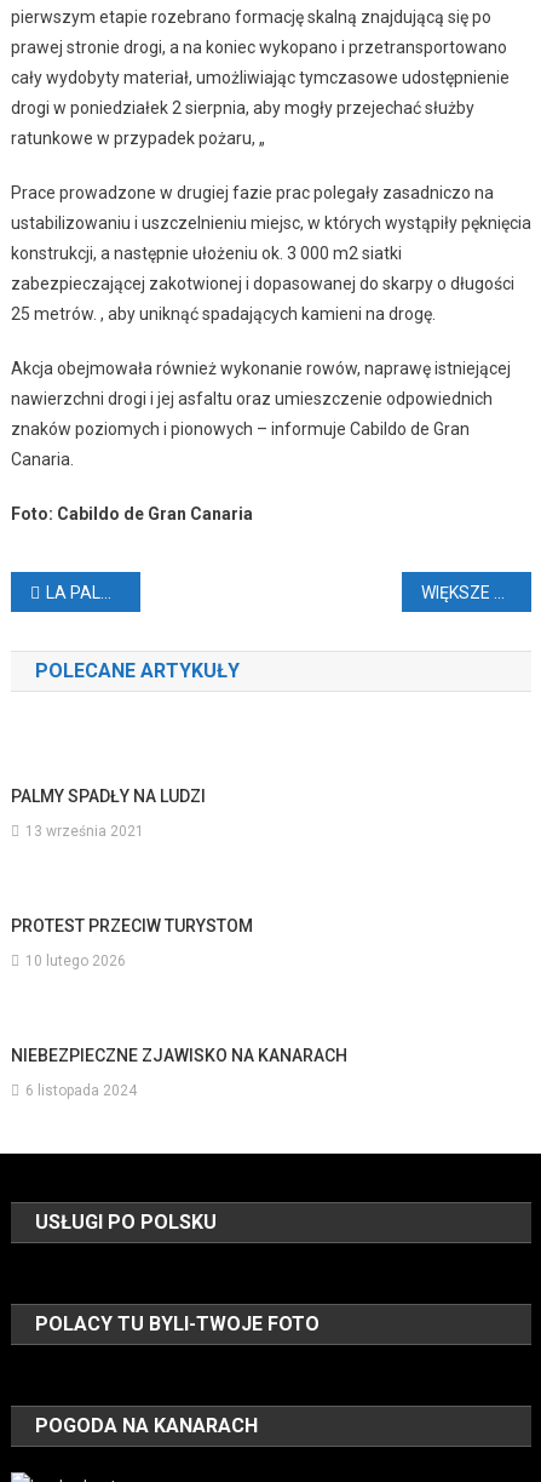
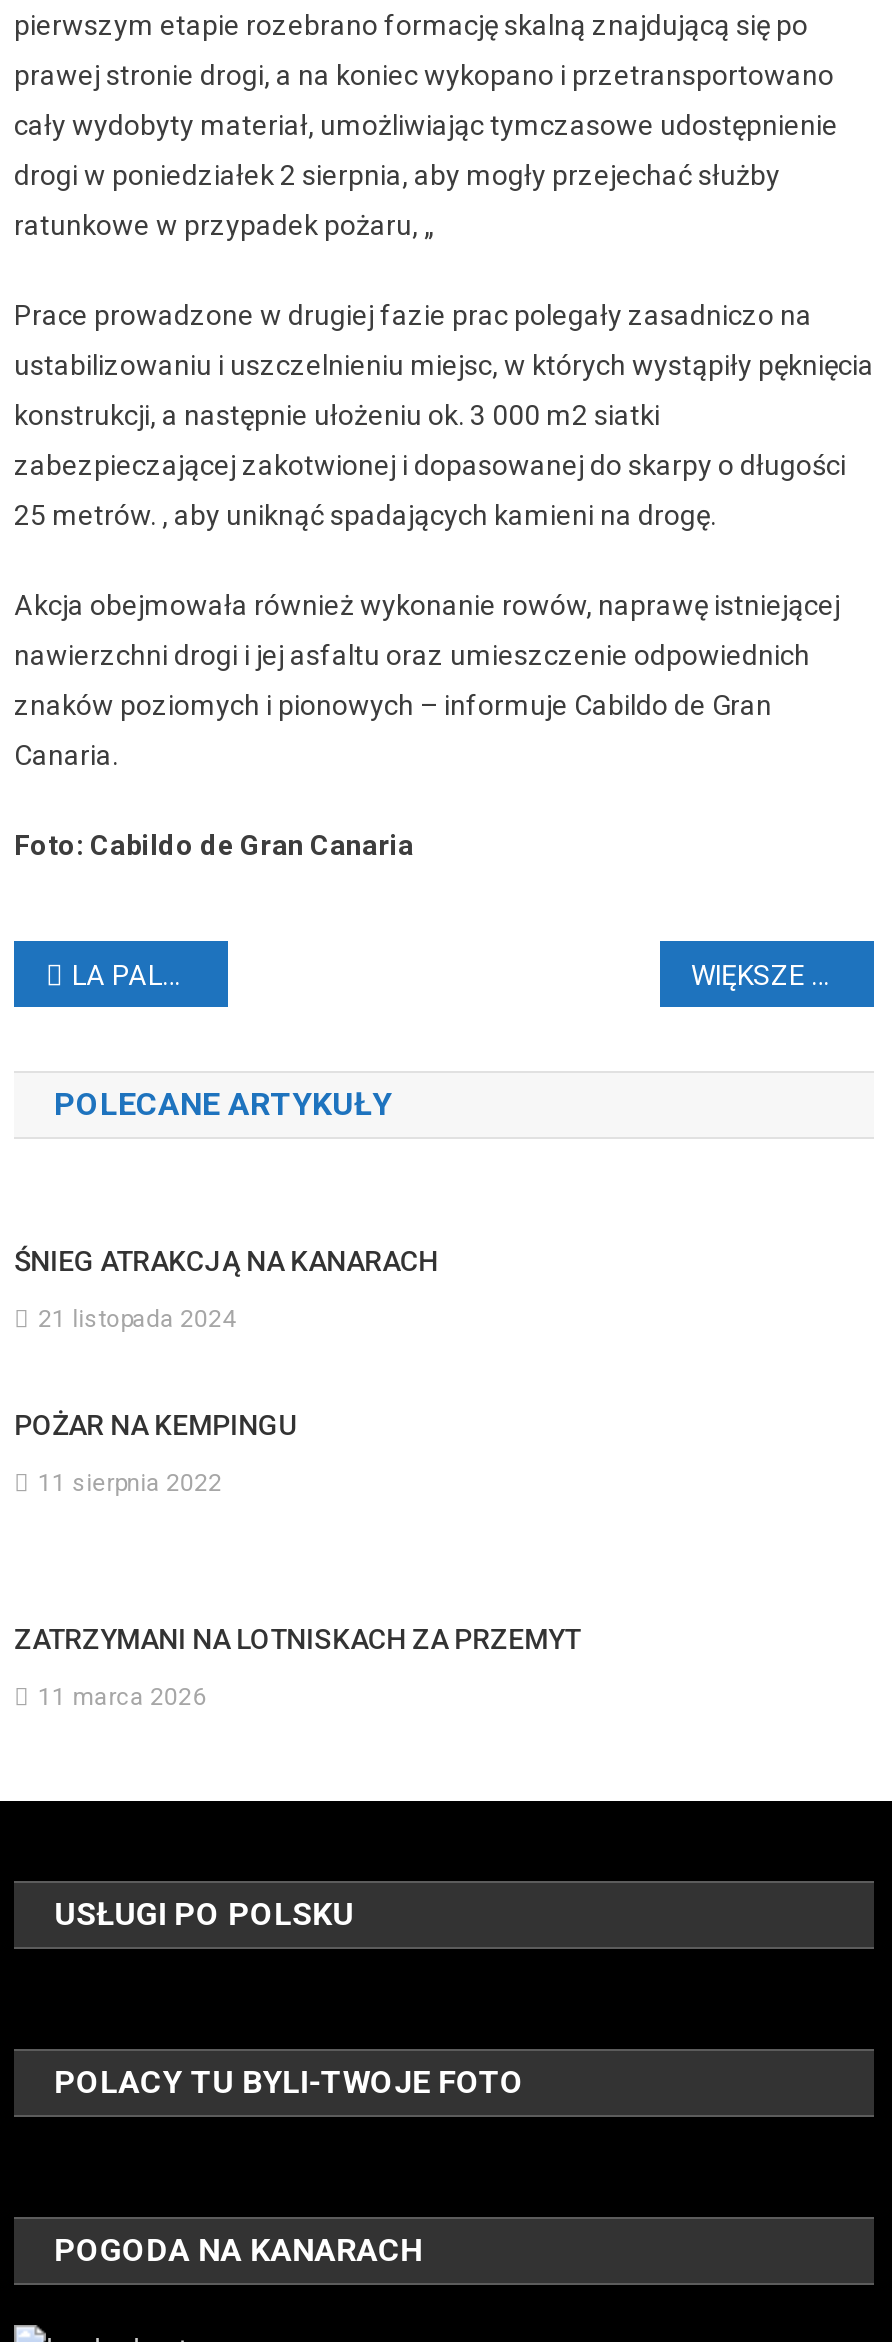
- PALMY SPADŁY NA LUDZI
+ ŚNIEG ATRAKCJĄ NA KANARACH

- 13 września 2021
+ 21 listopada 2024

- PROTEST PRZECIW TURYSTOM
+ POŻAR NA KEMPINGU

- 10 lutego 2026
+ 11 sierpnia 2022

- NIEBEZPIECZNE ZJAWISKO NA KANARACH
+ ZATRZYMANI NA LOTNISKACH ZA PRZEMYT

- 6 listopada 2024
+ 11 marca 2026
